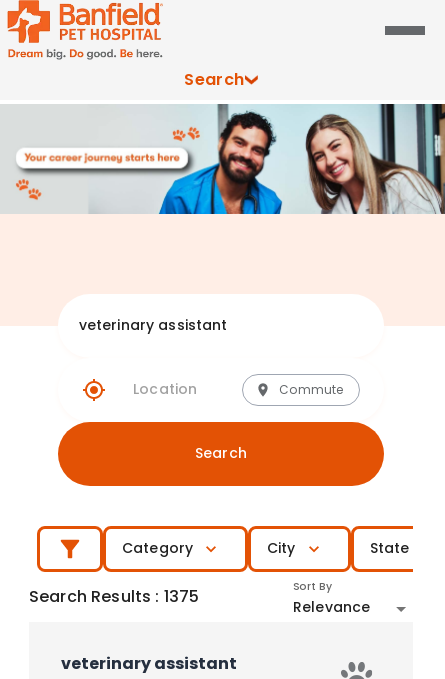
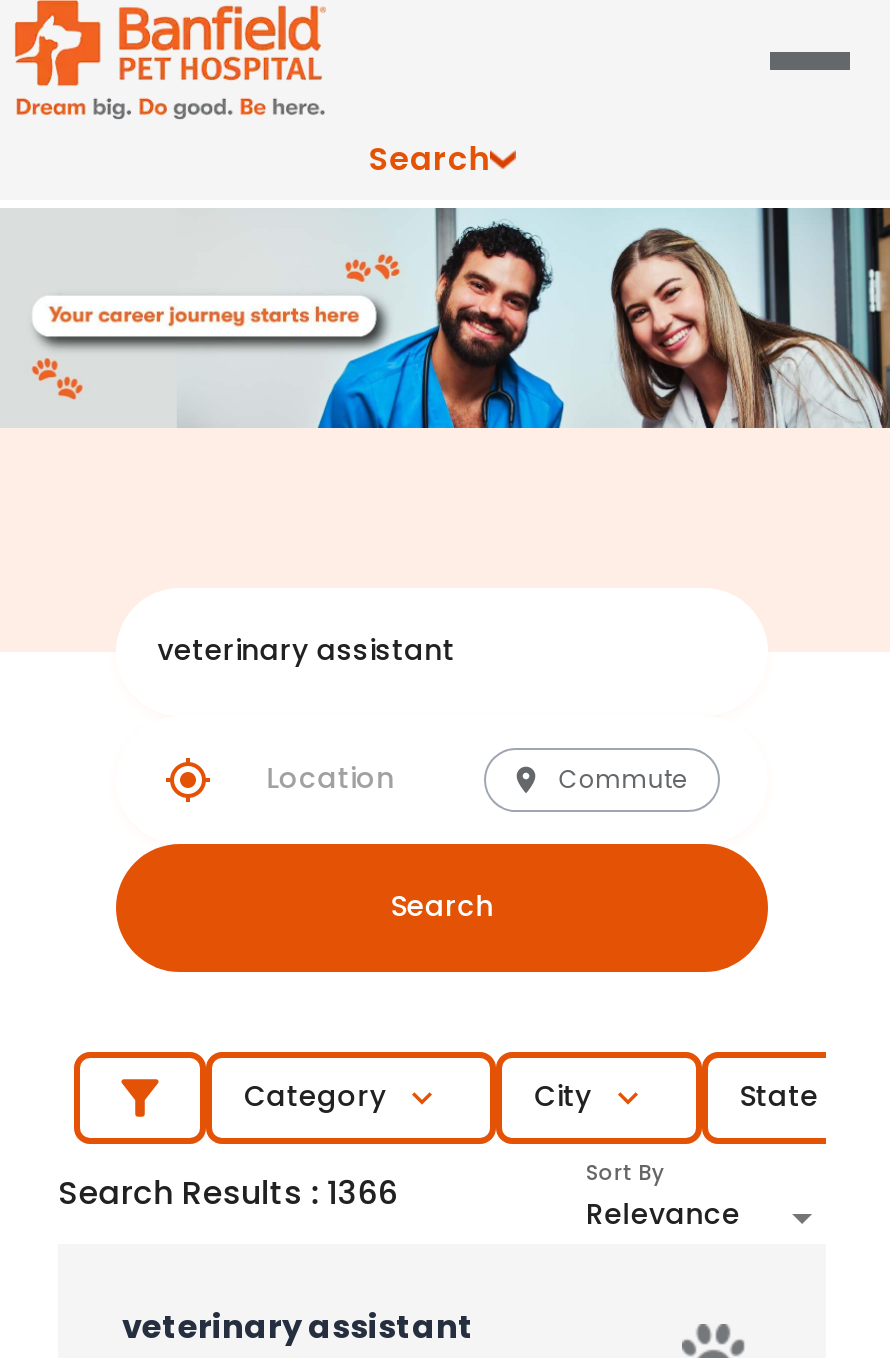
- Search Results: 1375
+ Search Results: 1366
